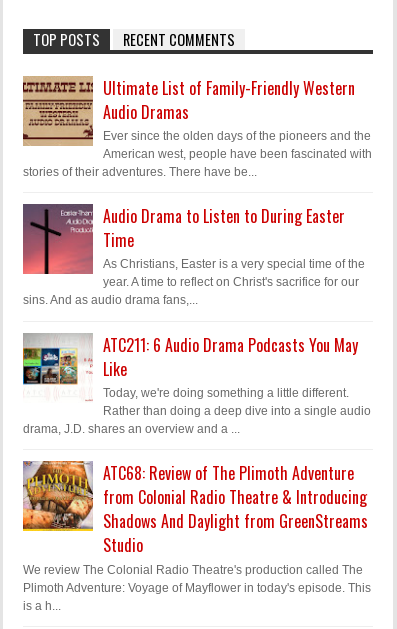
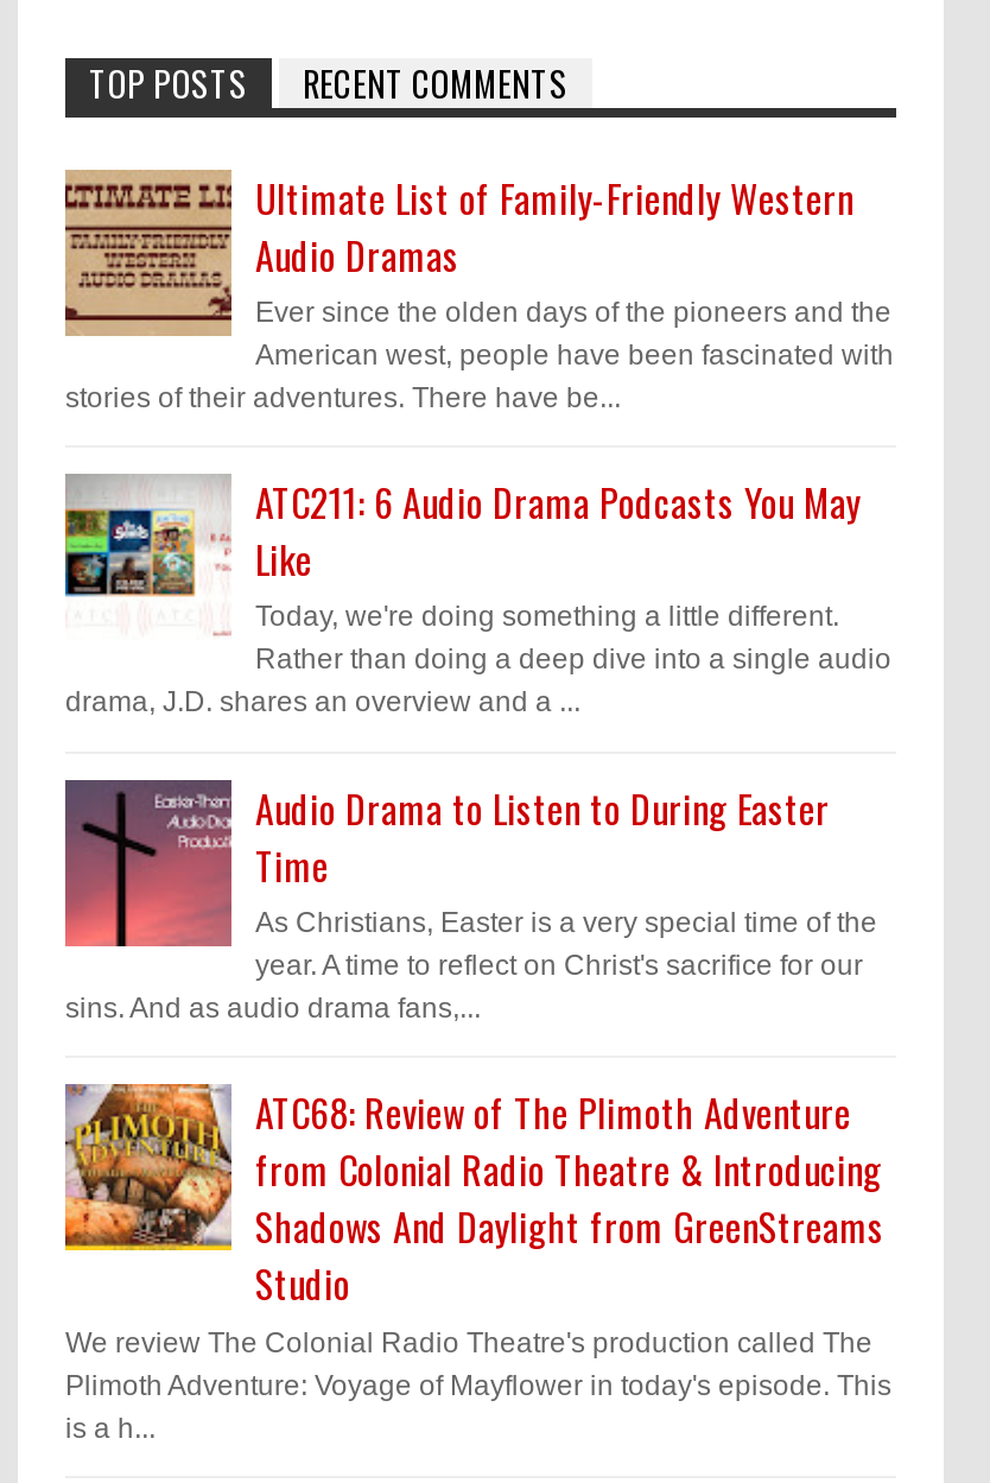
moved down: [image] | Audio Drama to Listen to During Easter | Time | As Christians, Easter is a very special time of the | year. A time to reflect on Christ's sacrifice for our | sins. And as audio drama fans,...

moved up: [image] | ATC211: 6 Audio Drama Podcasts You May | Like | Today, we're doing something a little different. | Rather than doing a deep dive into a single audio | drama, J.D. shares an overview and a ...
